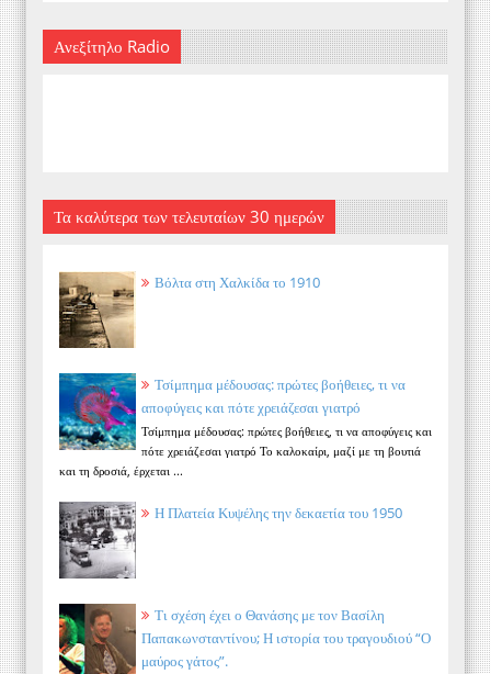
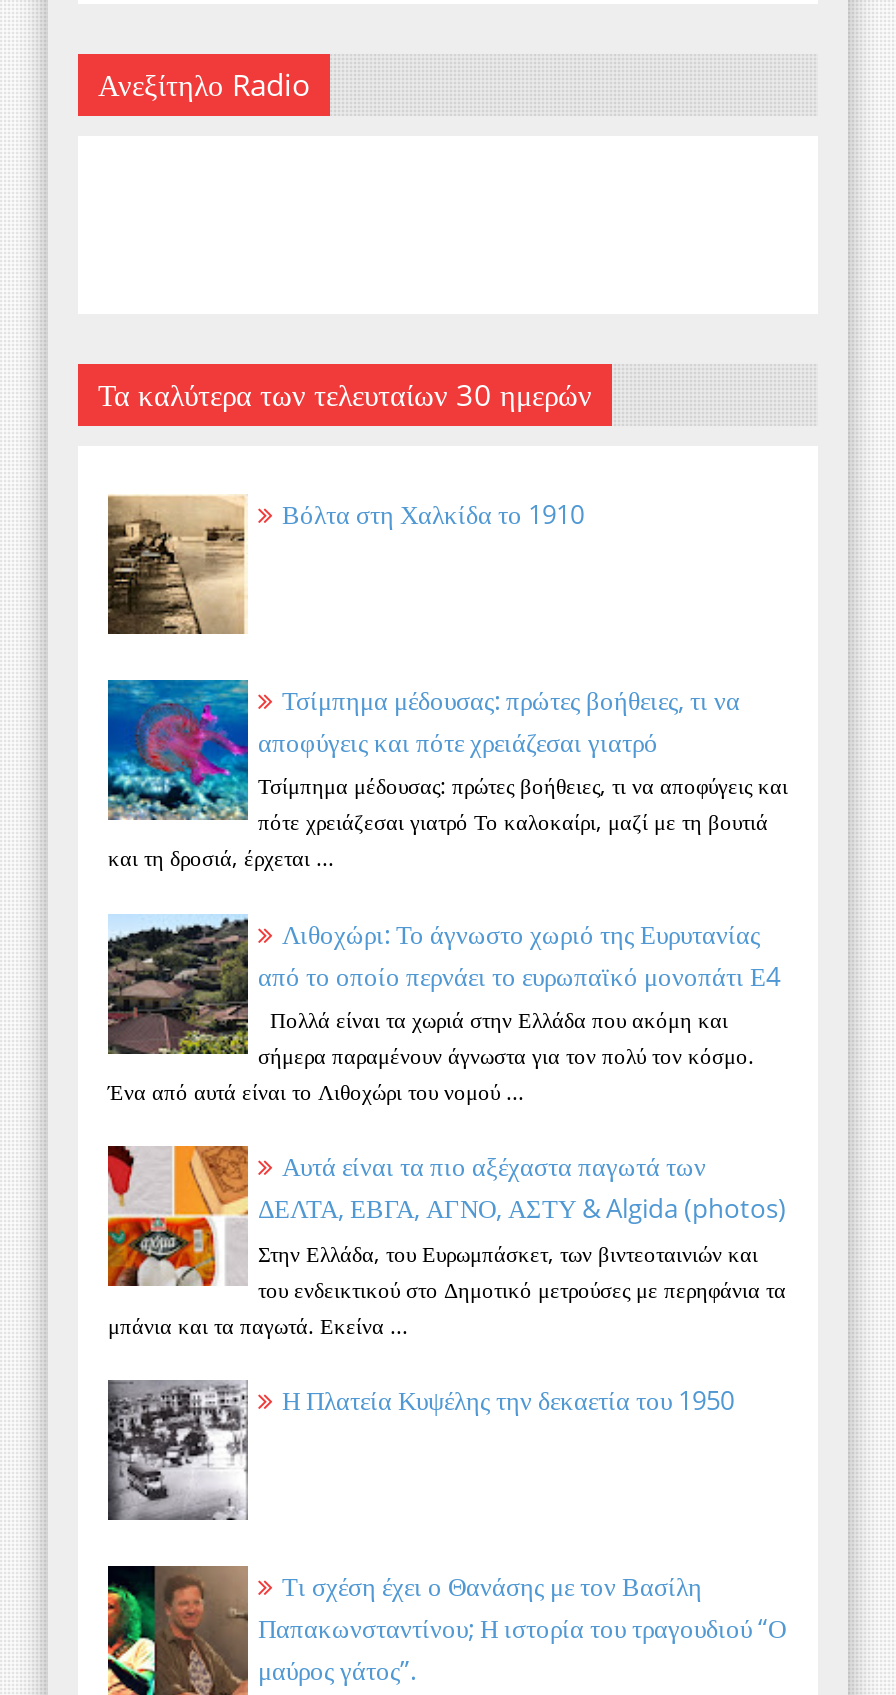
+ [image]

+ [image]
+ Λιθοχώρι: Το άγνωστο χωριό της Ευρυτανίας
+ από το οποίο περνάει το ευρωπαϊκό μονοπάτι Ε4
+ Πολλά είναι τα χωριά στην Ελλάδα που ακόμη και
+ σήμερα παραμένουν άγνωστα για τον πολύ τον κόσμο.
+ Ένα από αυτά είναι το Λιθοχώρι του νομού ...
+ Αυτά είναι τα πιο αξέχαστα παγωτά των
+ ΔΕΛΤΑ, ΕΒΓΑ, ΑΓΝΟ, ΑΣΤΥ & Algida (photos)
+ Στην Ελλάδα, του Ευρωμπάσκετ, των βιντεοταινιών και
+ του ενδεικτικού στο Δημοτικό μετρούσες με περηφάνια τα
+ μπάνια και τα παγωτά. Εκείνα ...
